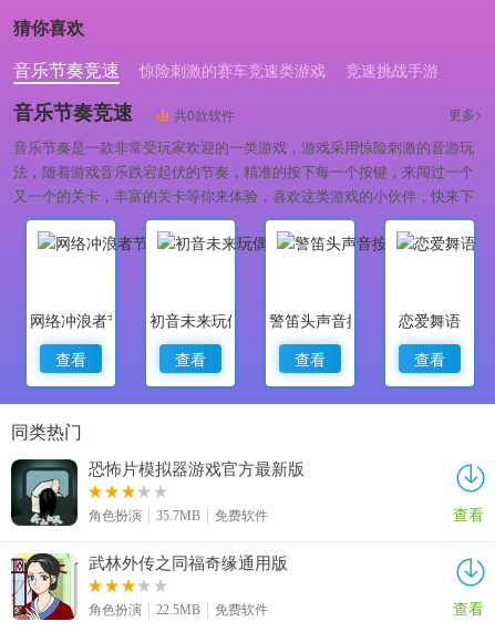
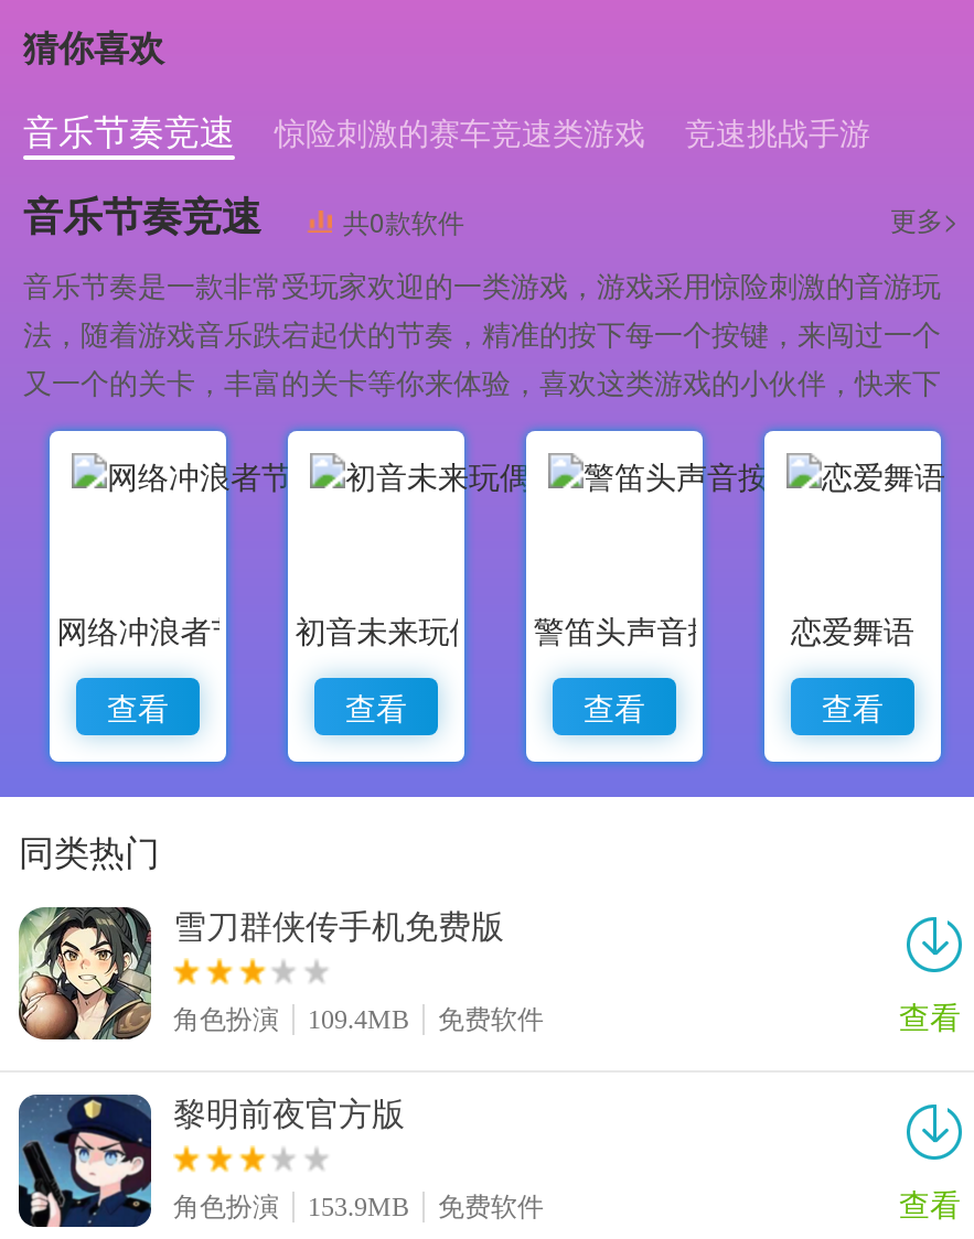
- [image]
- 恐怖片模拟器游戏官方最新版
+ [image]
+ 雪刀群侠传手机免费版

- 角色扮演 35.7MB 免费软件
+ 角色扮演 109.4MB 免费软件

- [image]
- 武林外传之同福奇缘通用版
+ [image]
+ 黎明前夜官方版

- 角色扮演 22.5MB 免费软件
+ 角色扮演 153.9MB 免费软件
